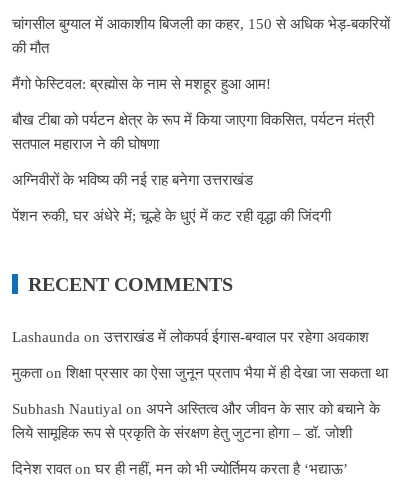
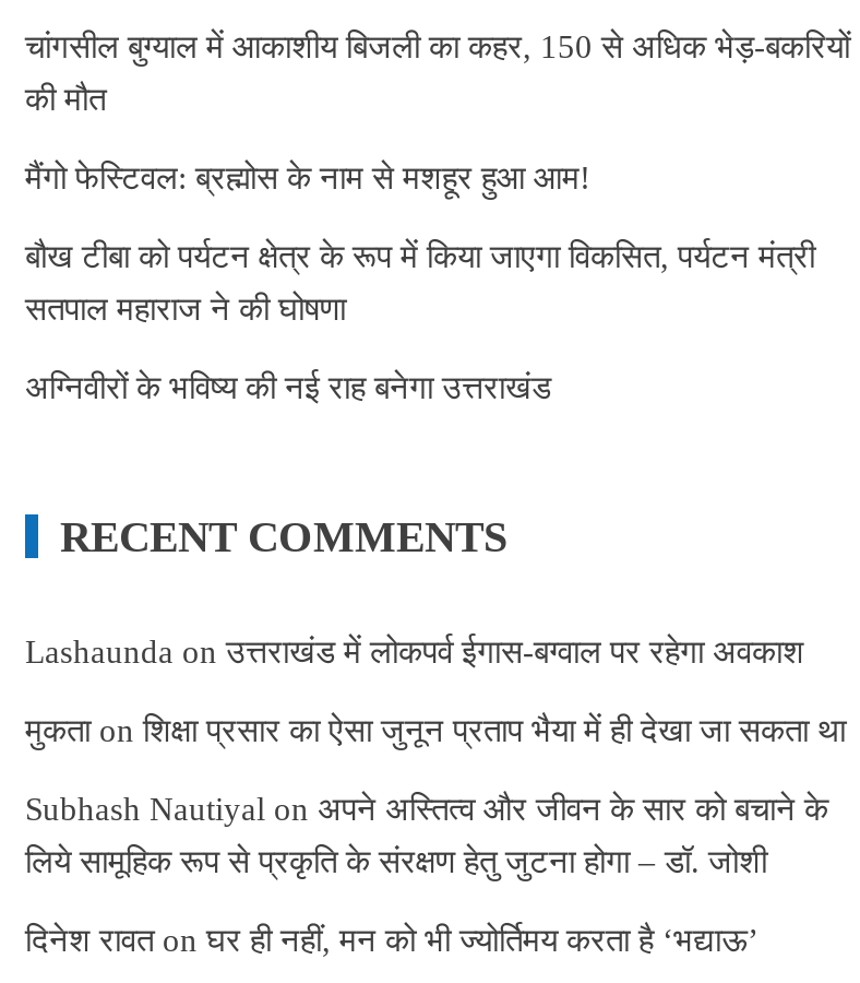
- पेंशन रुकी, घर अंधेरे में; चूल्हे के धुएं में कट रही वृद्धा की जिंदगी
